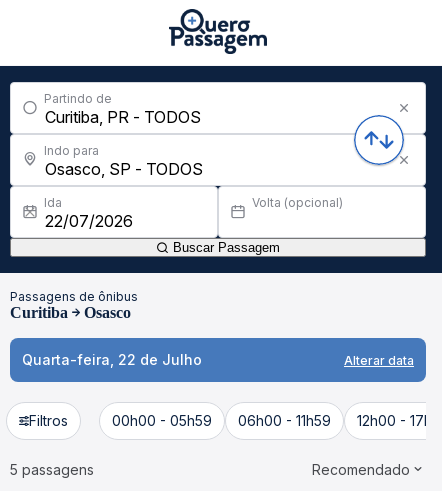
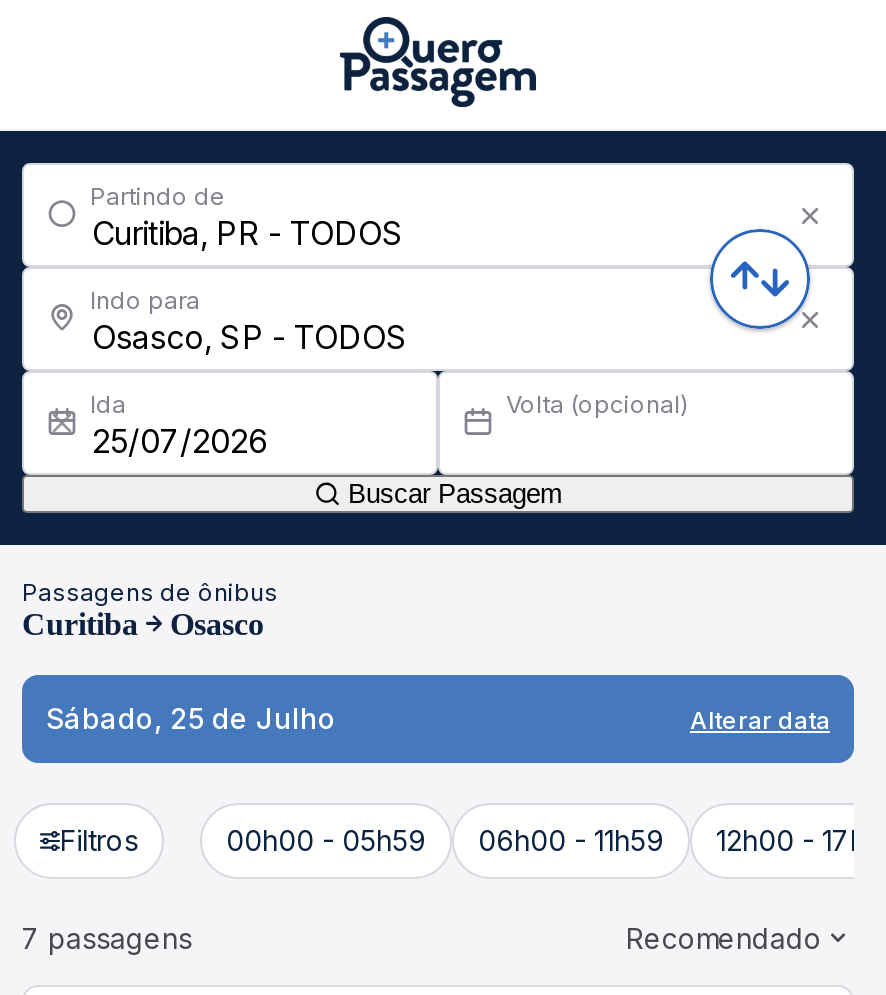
- Quarta-feira, 22 de Julho
+ Sábado, 25 de Julho

- 5 passagens
+ 7 passagens
